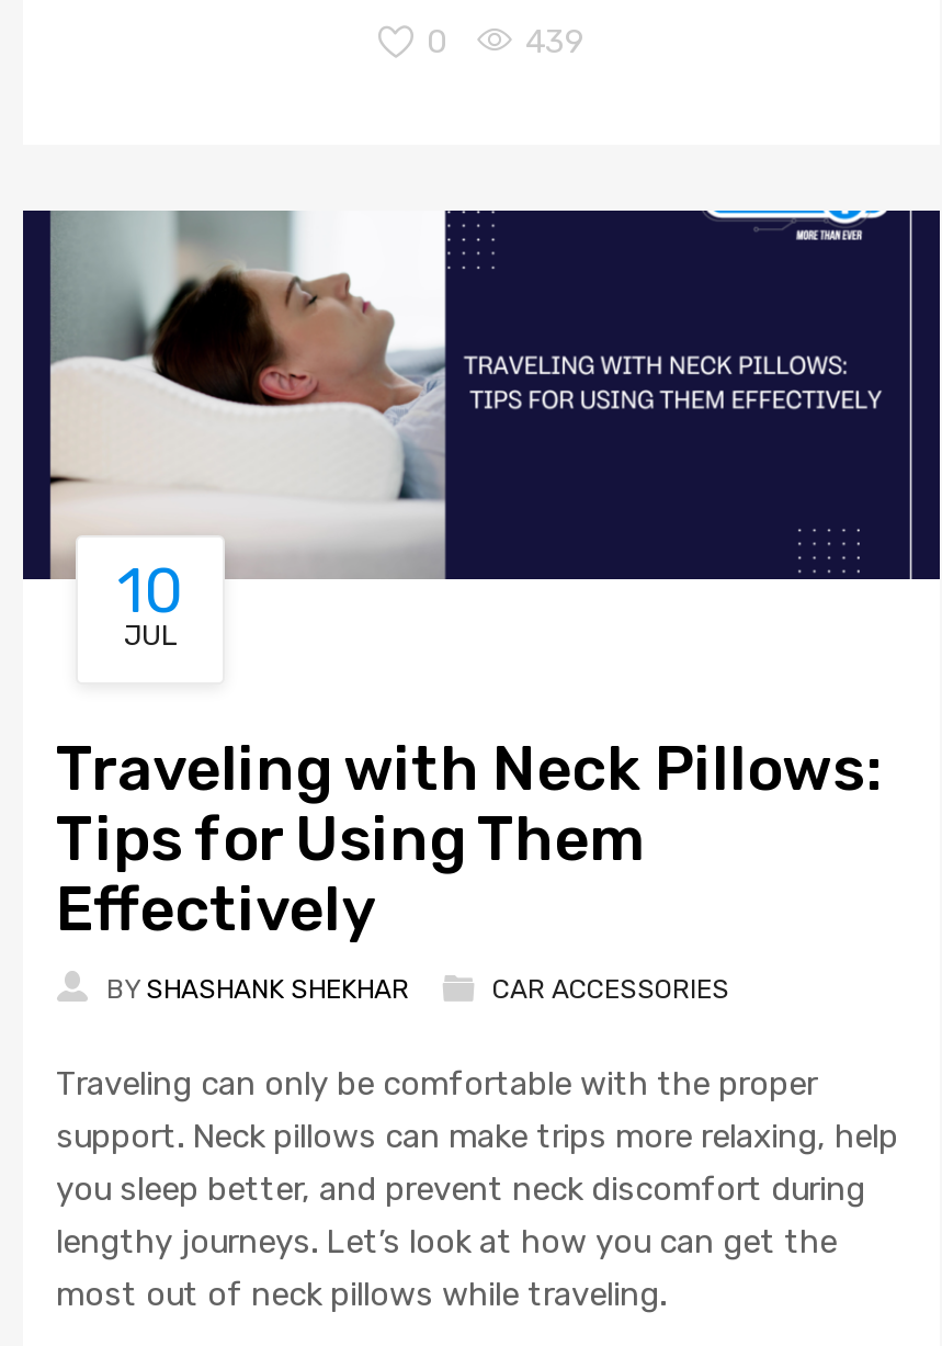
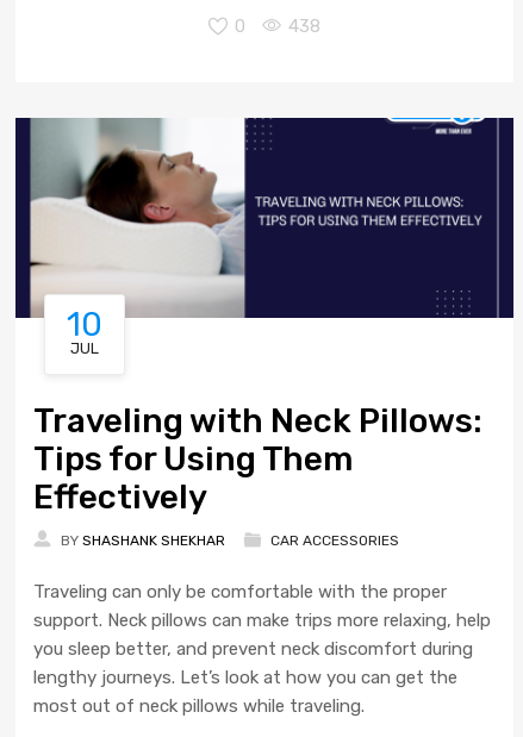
- 0 439
+ 0 438
